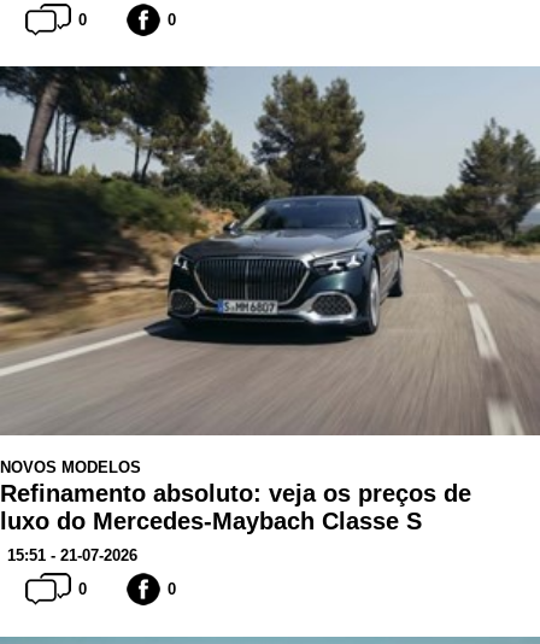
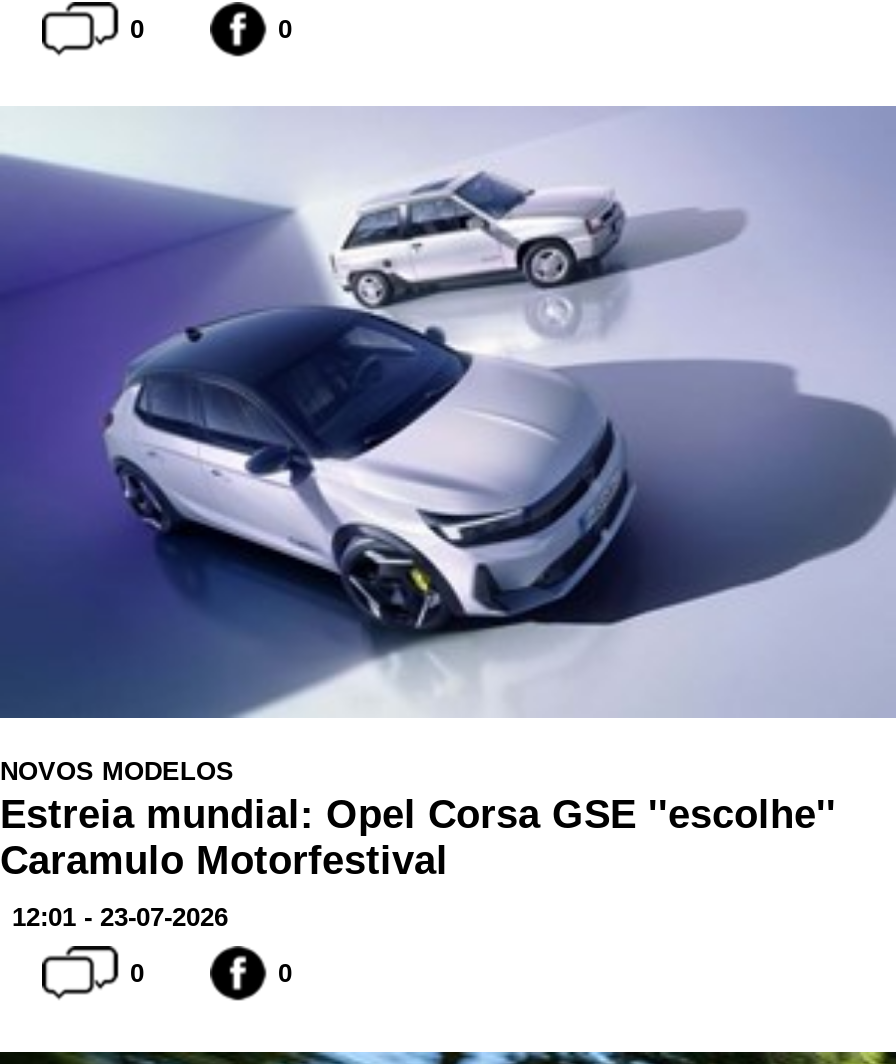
- [image]
- Refinamento absoluto: veja os preços de
- luxo do Mercedes-Maybach Classe S
+ [image]
+ Estreia mundial: Opel Corsa GSE ''escolhe''
+ Caramulo Motorfestival

- 15:51 - 21-07-2026
+ 12:01 - 23-07-2026
